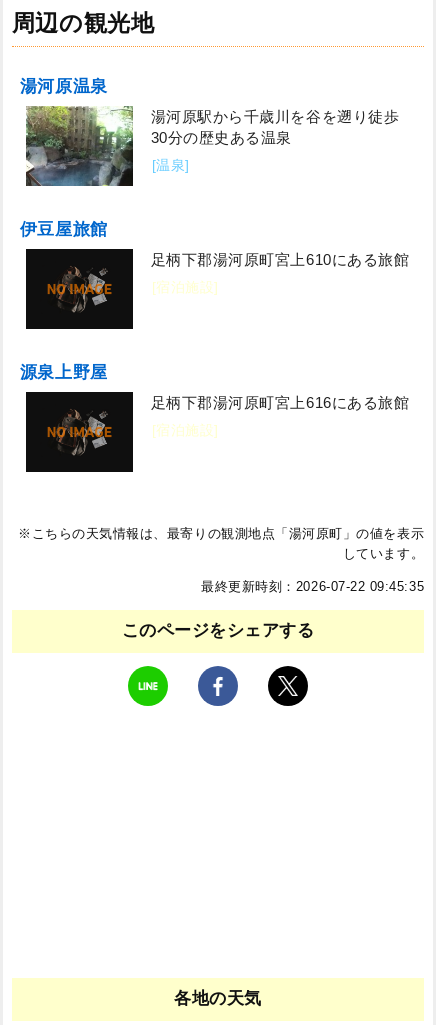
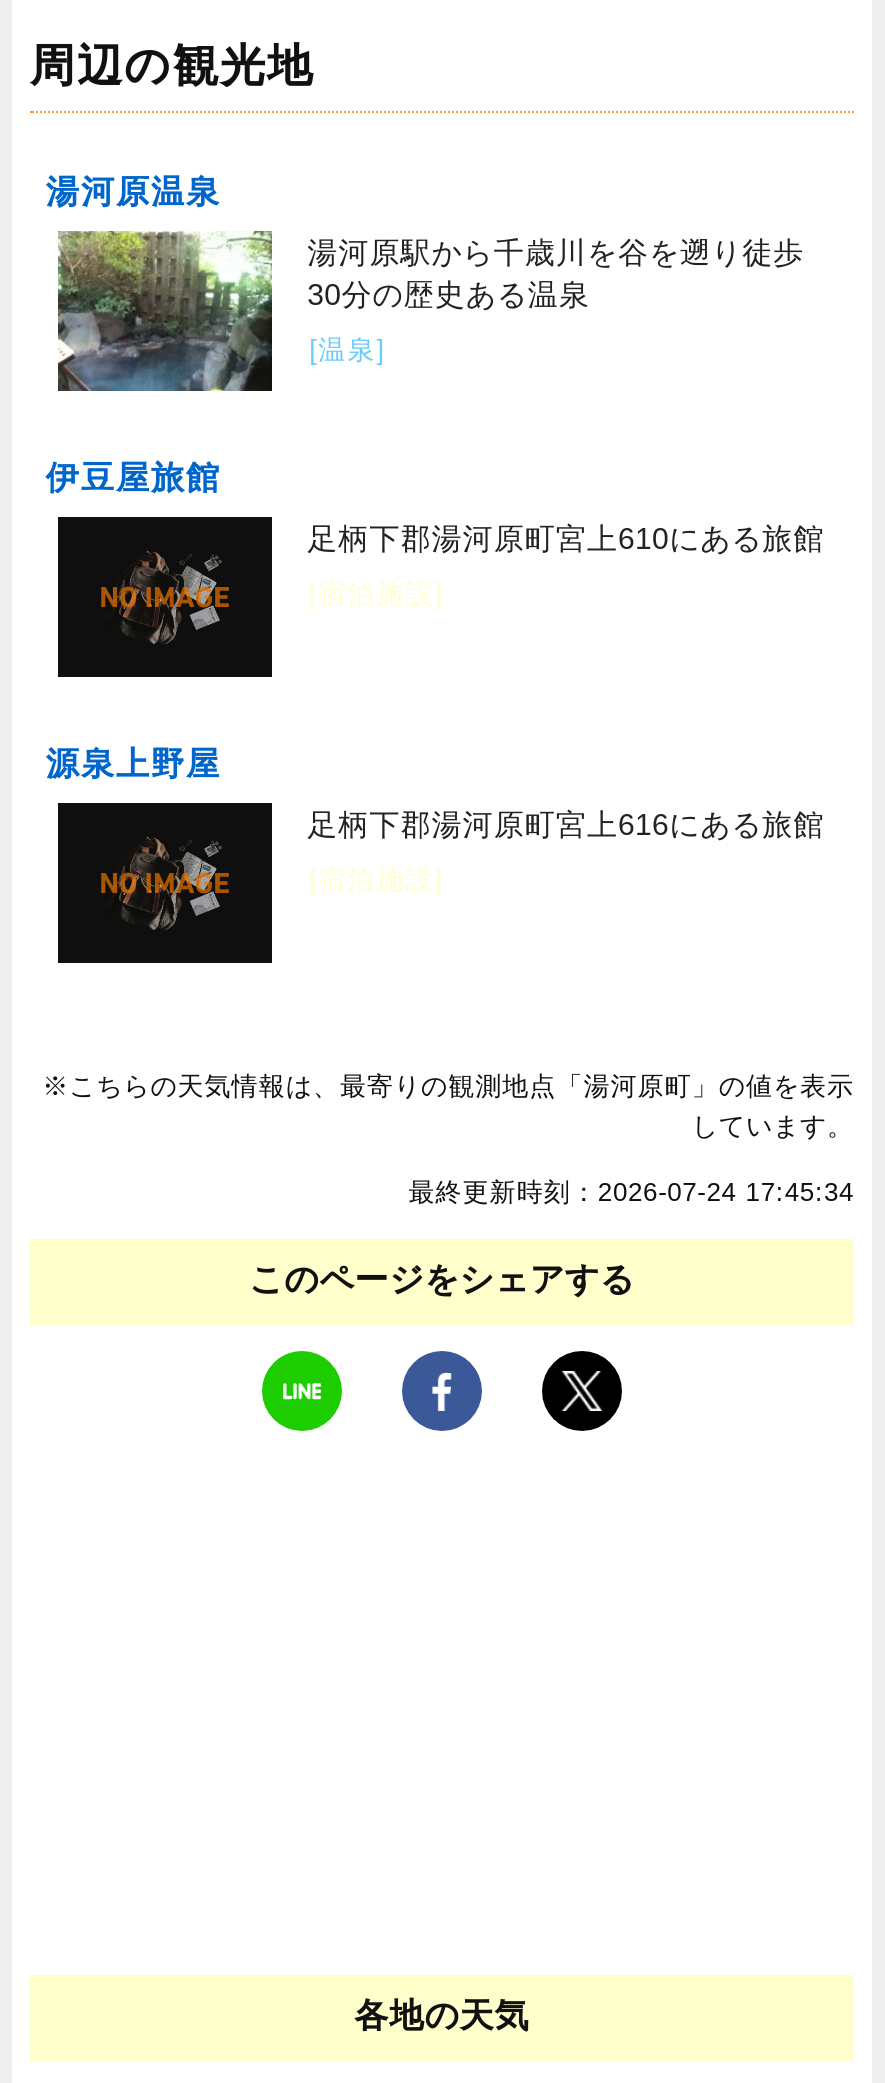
- 最終更新時刻：2026-07-22 09:45:35
+ 最終更新時刻：2026-07-24 17:45:34
